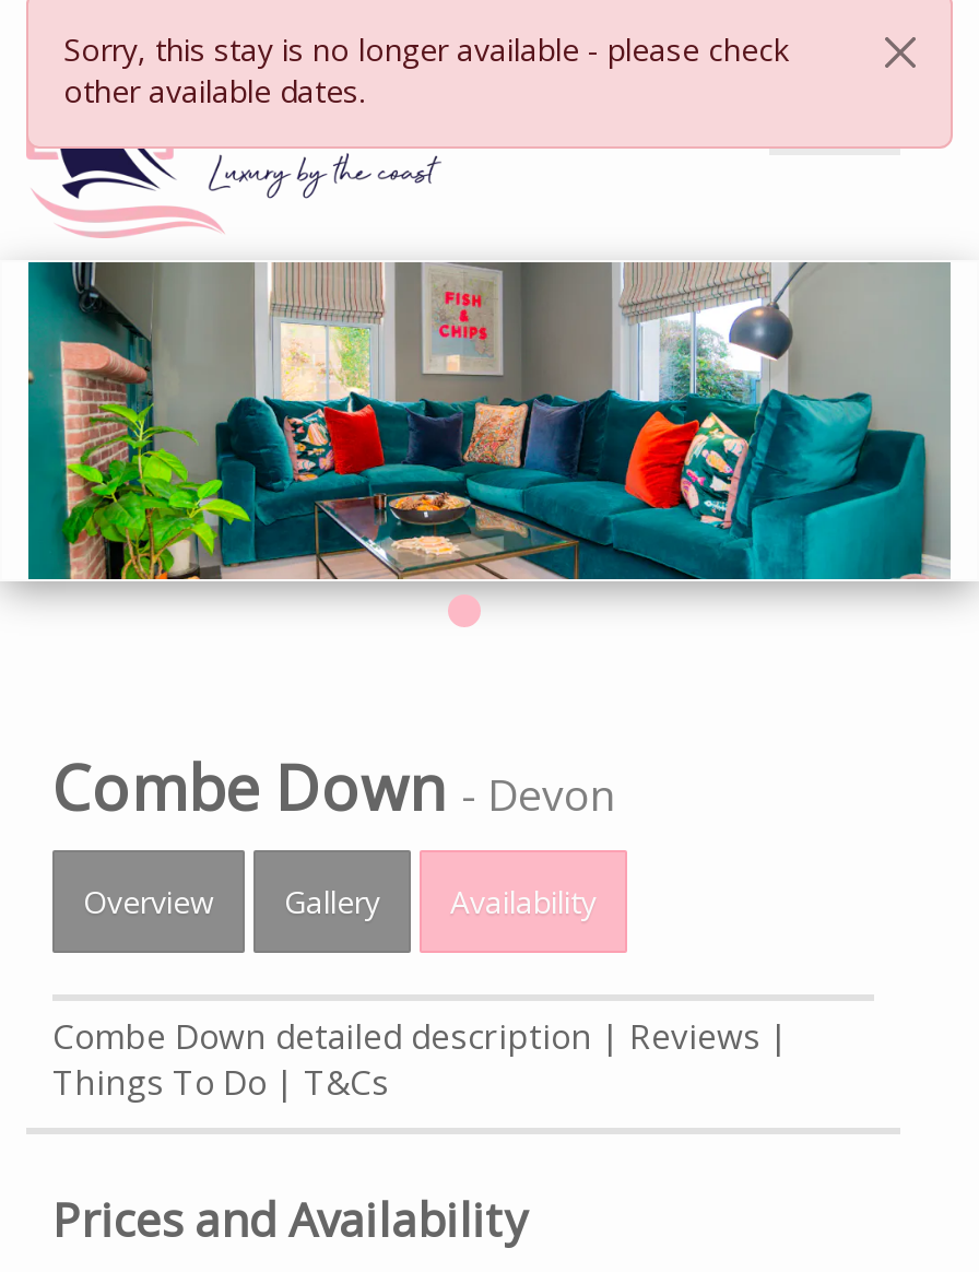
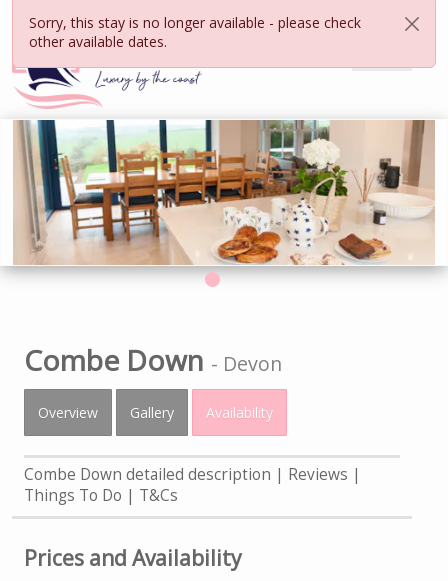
- [image]
+ [image]
